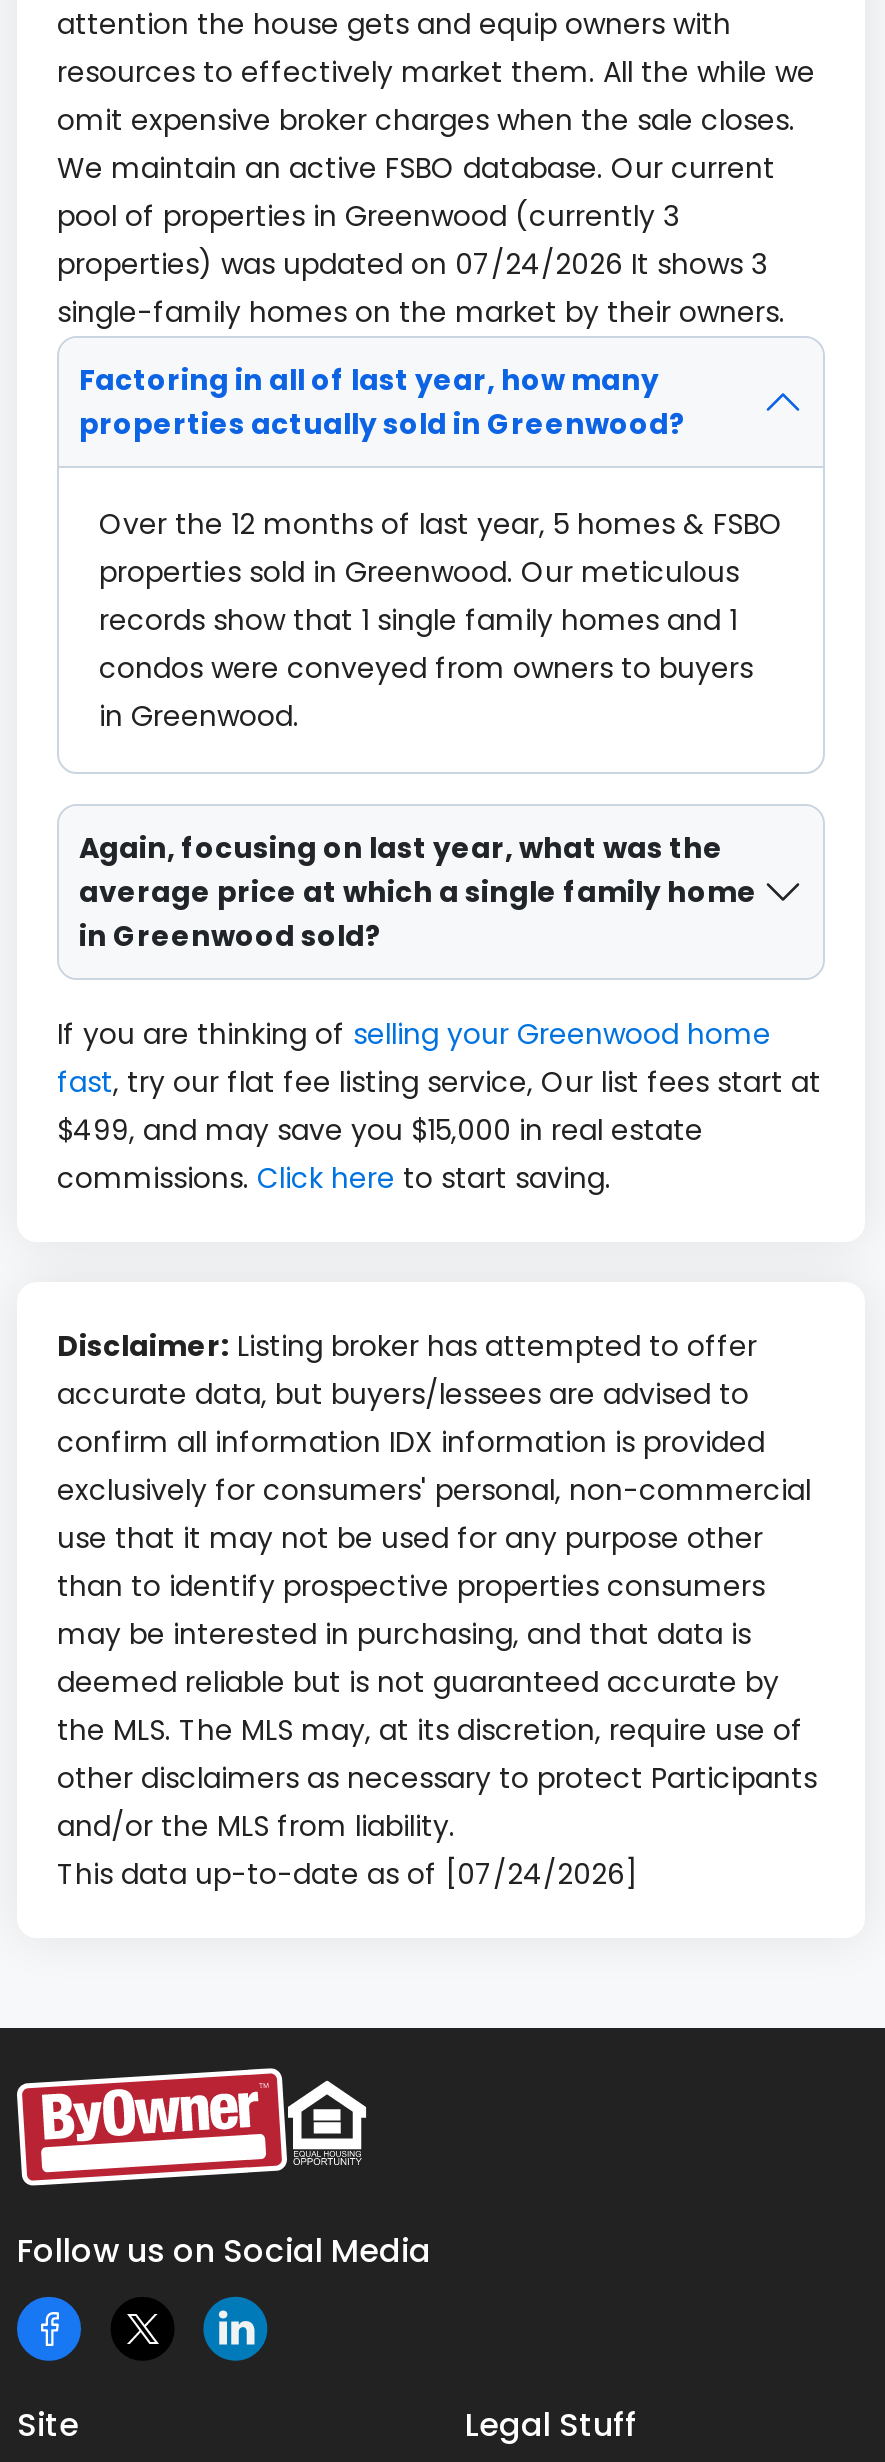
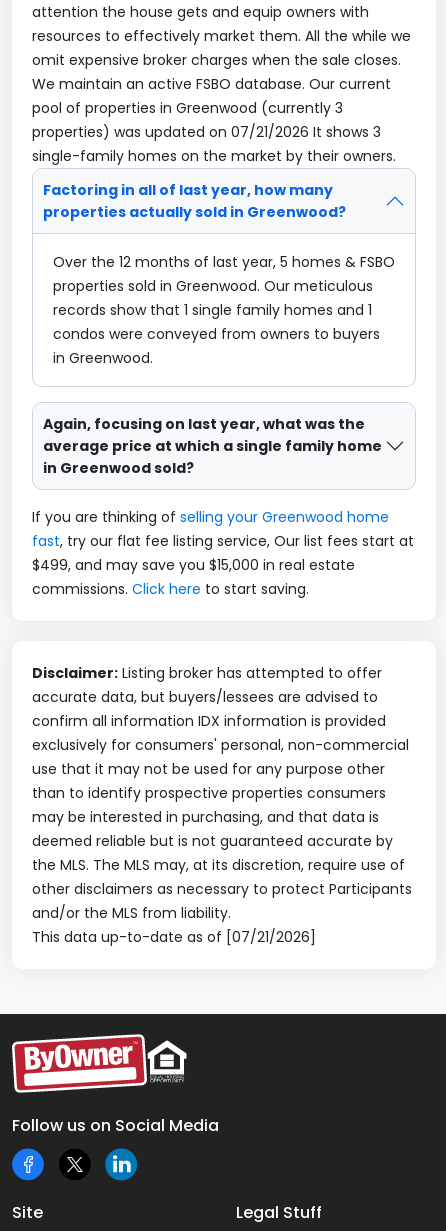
- properties) was updated on 07/24/2026 It shows 3
+ properties) was updated on 07/21/2026 It shows 3

- This data up-to-date as of [07/24/2026]
+ This data up-to-date as of [07/21/2026]
